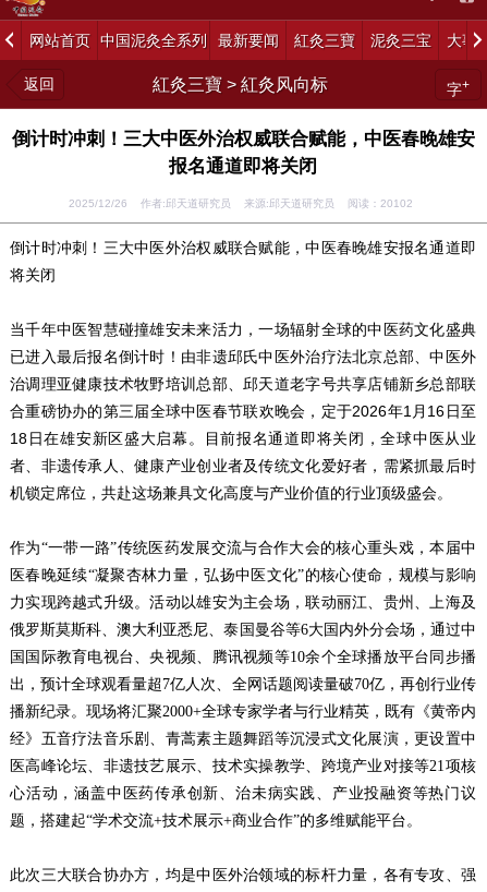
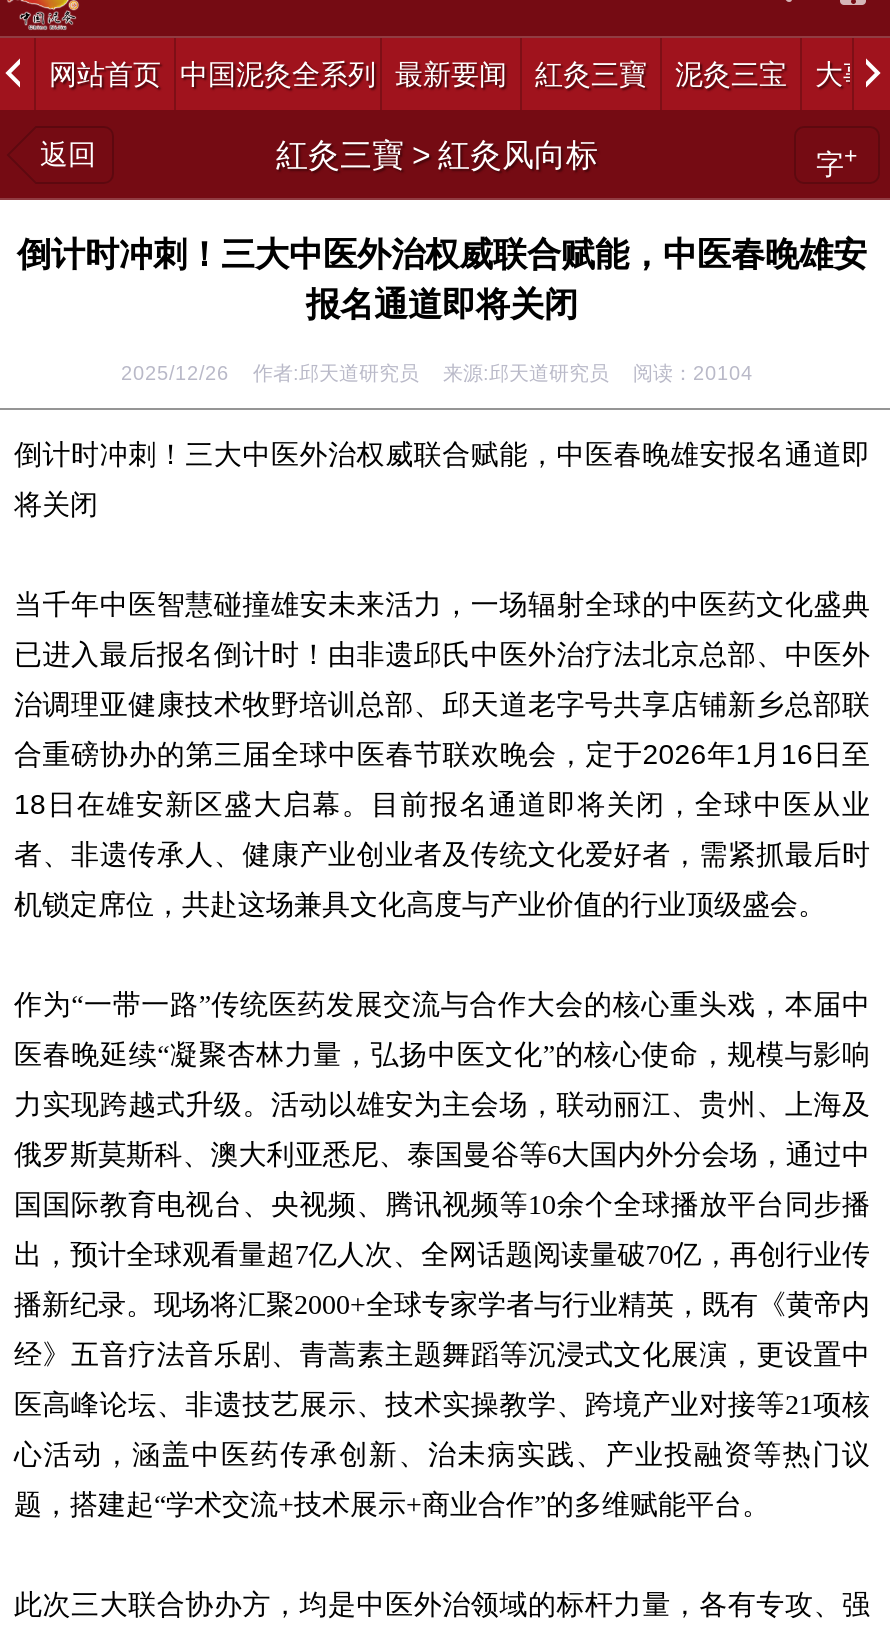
- 2025/12/26 作者:邱天道研究员 来源:邱天道研究员 阅读：20102
+ 2025/12/26 作者:邱天道研究员 来源:邱天道研究员 阅读：20104
